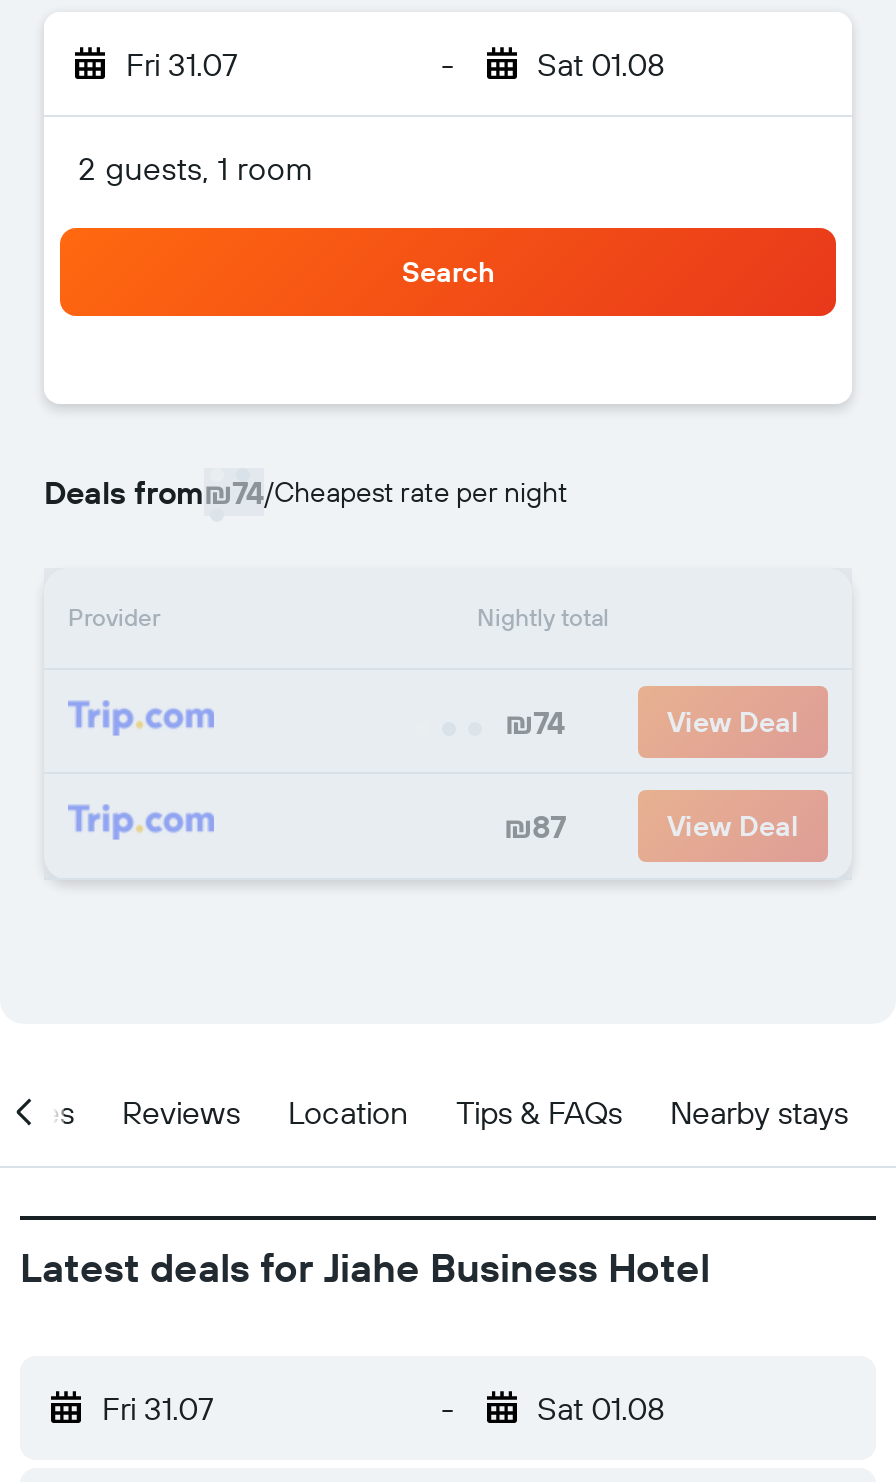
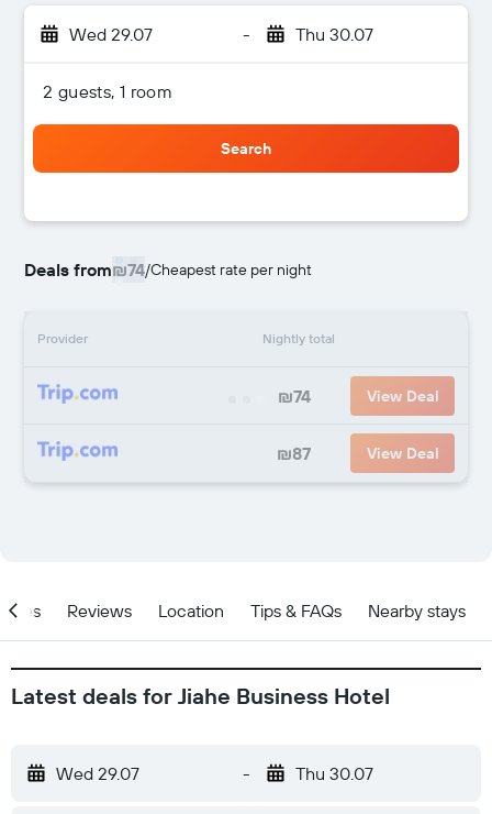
- Fri 31.07
+ Wed 29.07

- Sat 01.08
+ Thu 30.07

- Fri 31.07
+ Wed 29.07

- Sat 01.08
+ Thu 30.07
